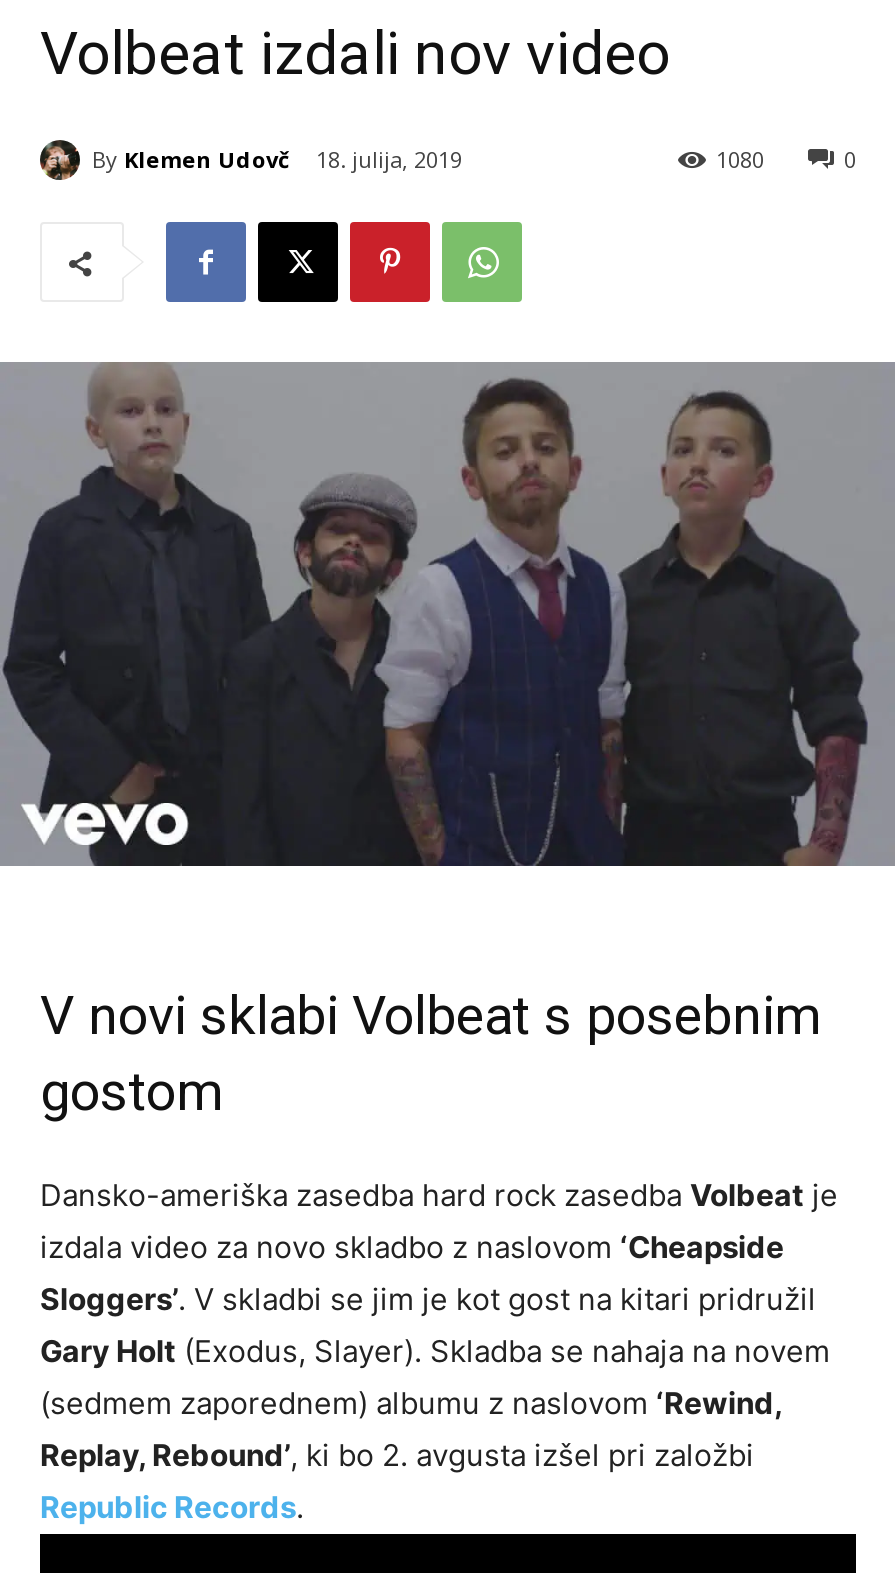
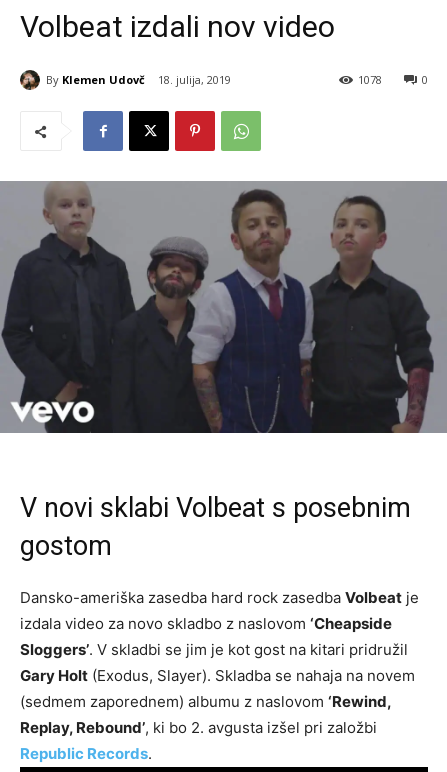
- 1080
+ 1078
